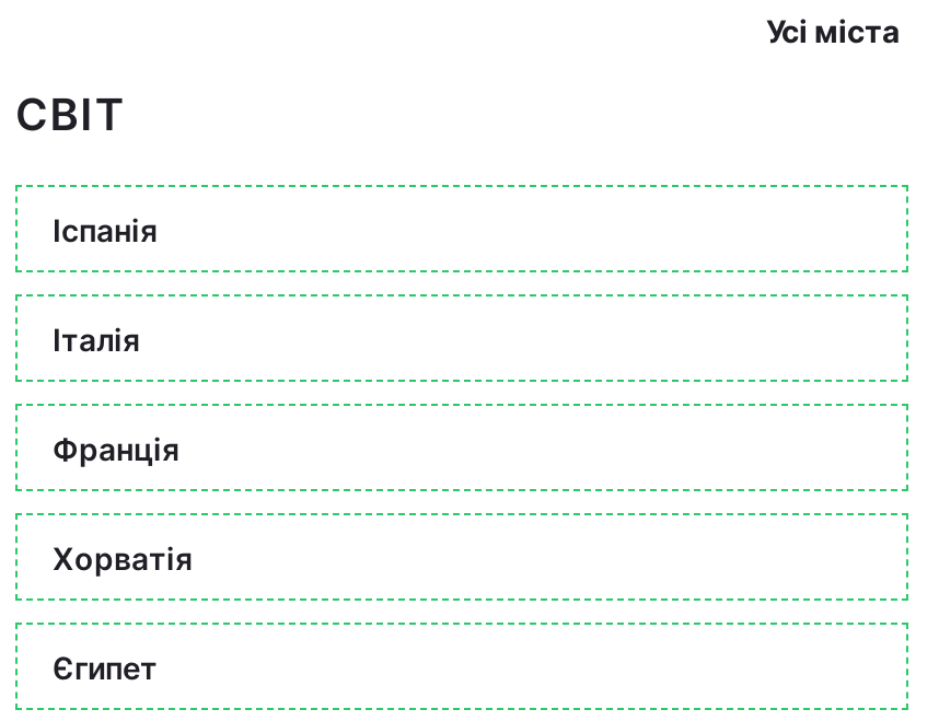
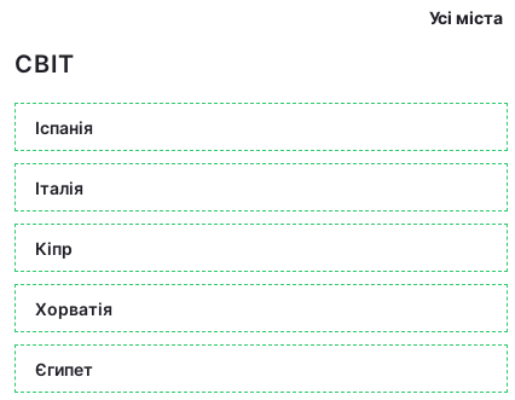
- Франція
+ Кіпр
